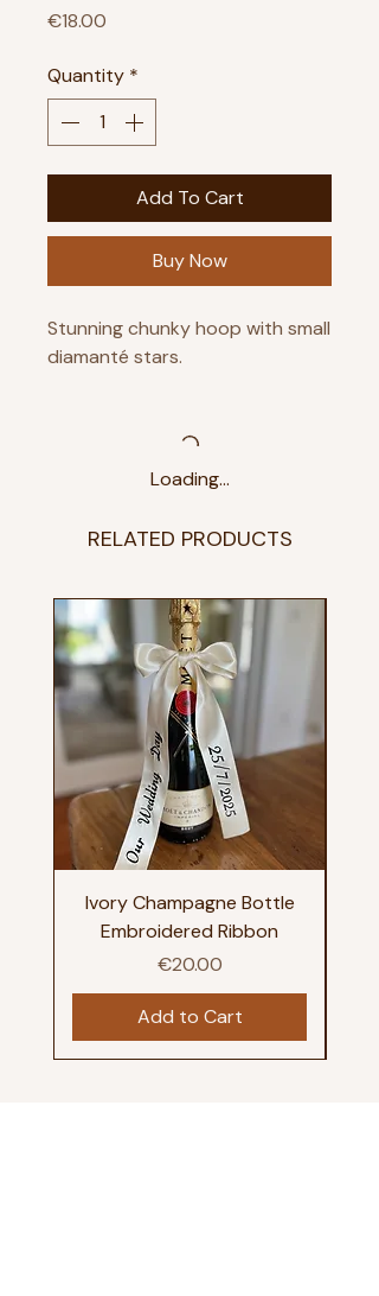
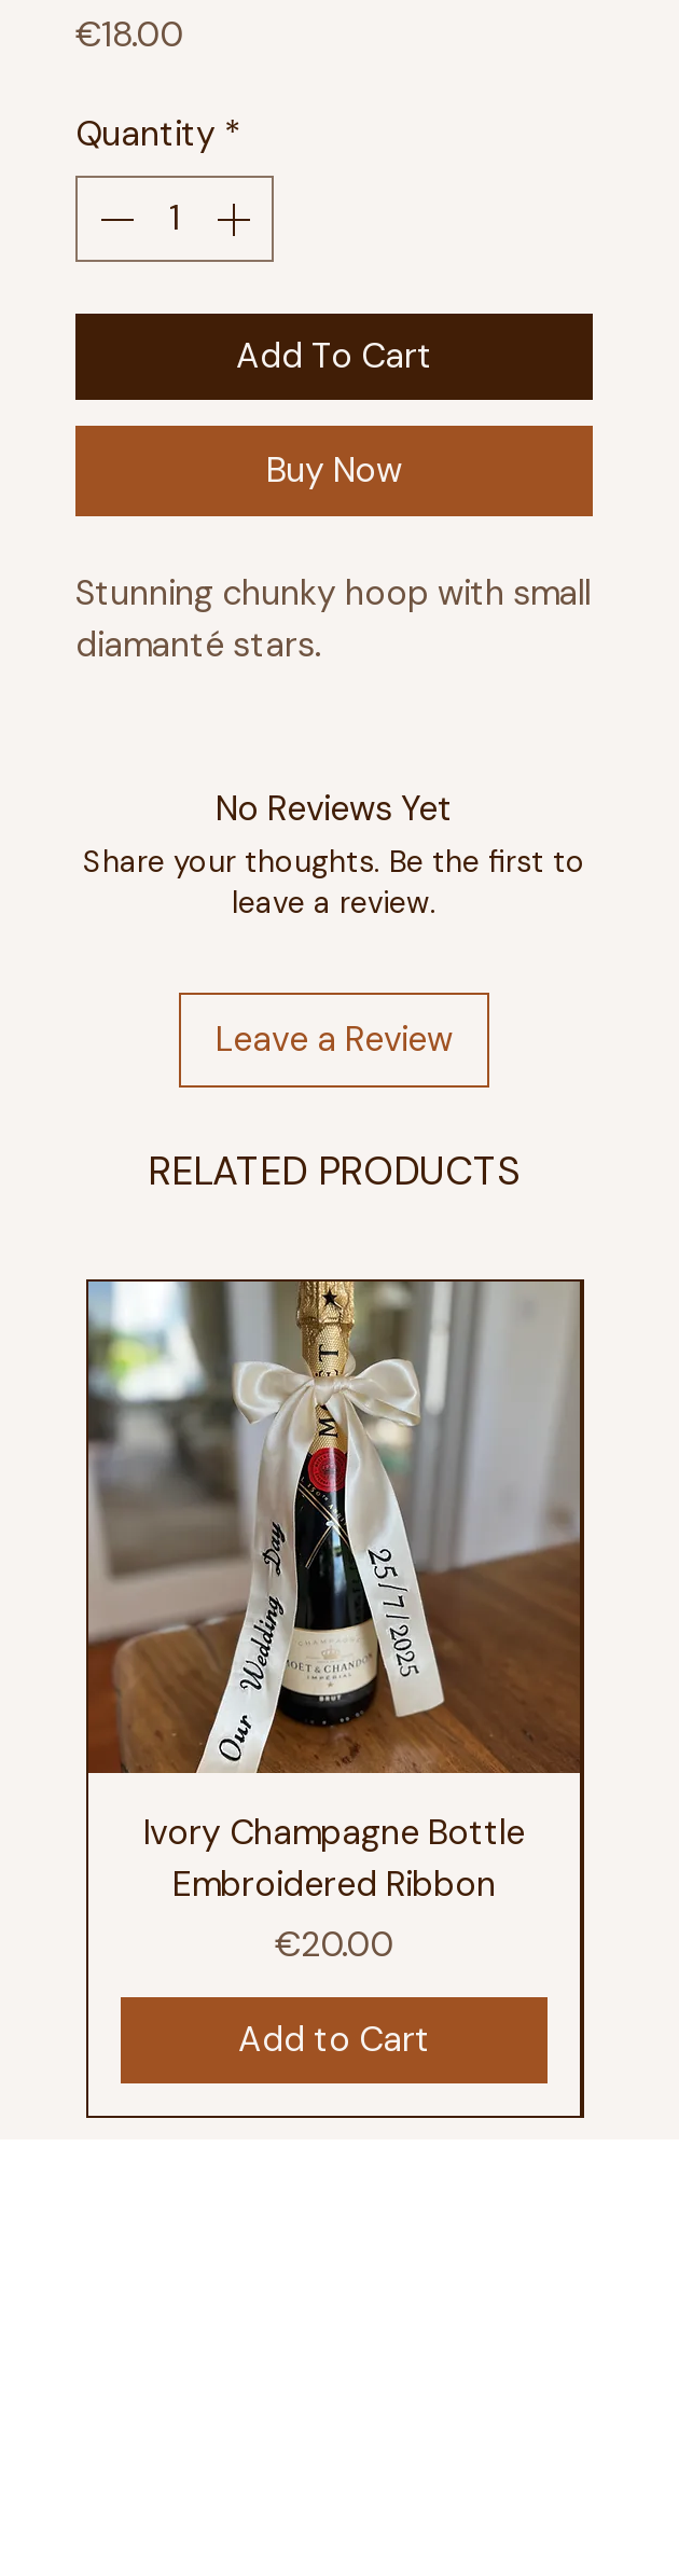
- Loading…
+ No Reviews Yet
+ Share your thoughts. Be the first to
+ leave a review.
+ Leave a Review
